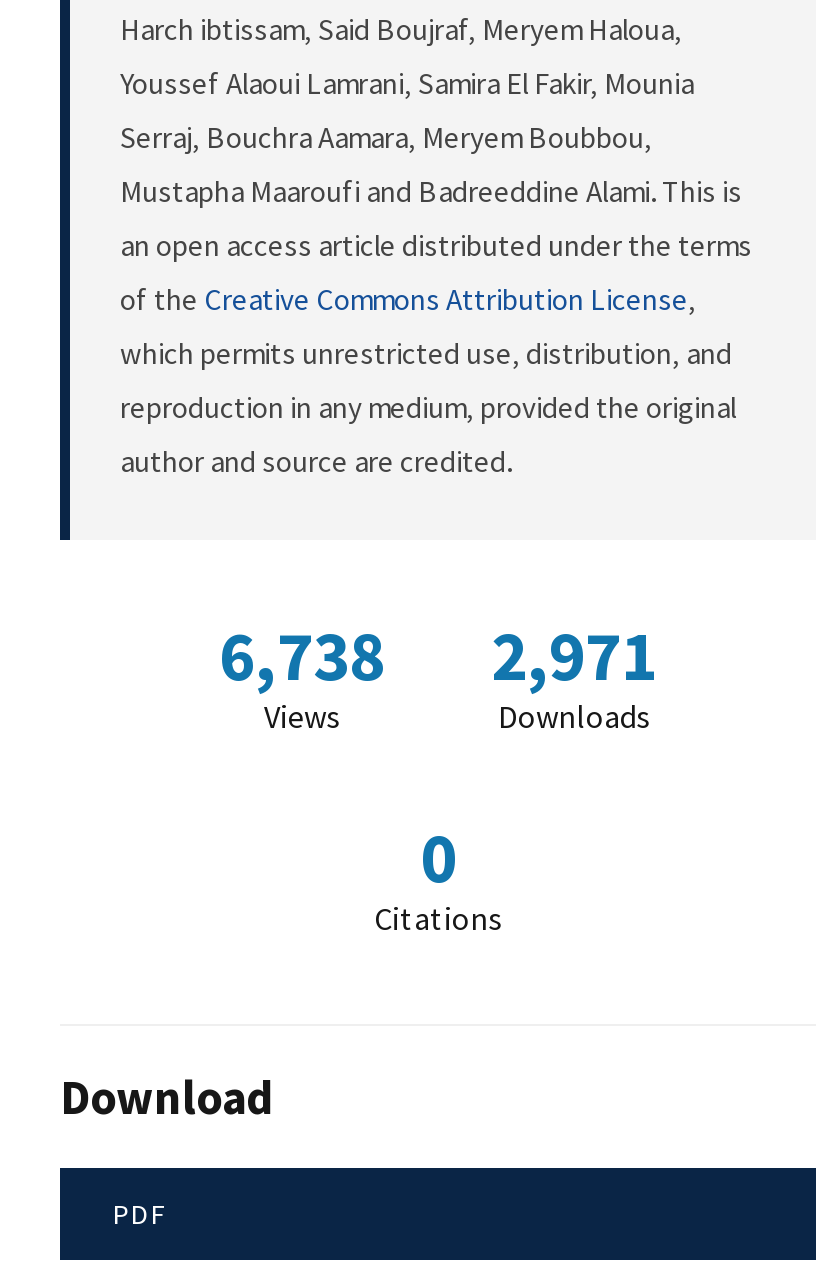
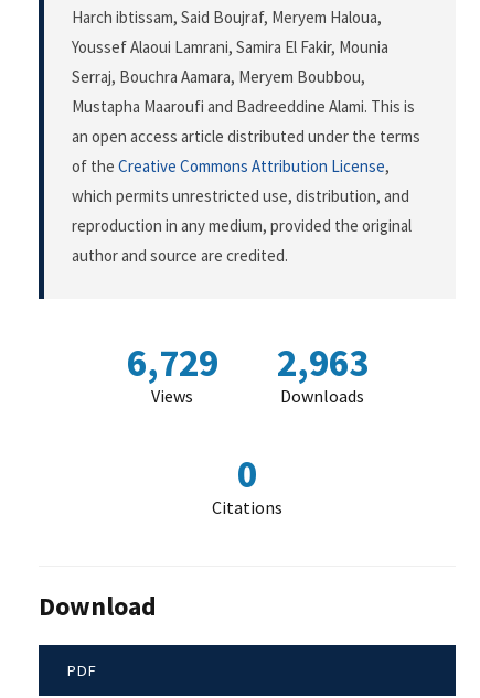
- 6,738
+ 6,729

- 2,971
+ 2,963
